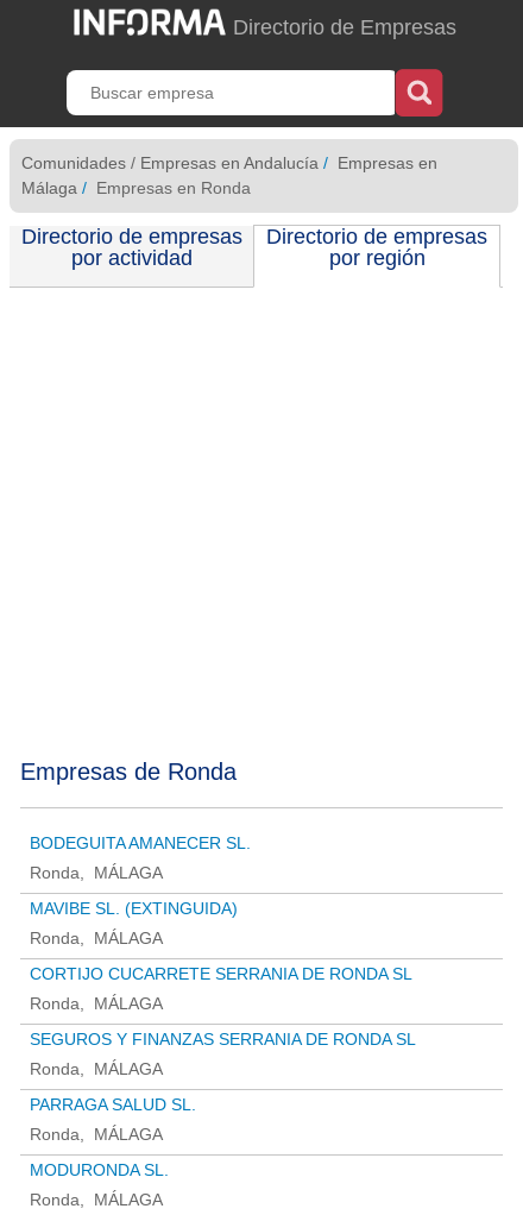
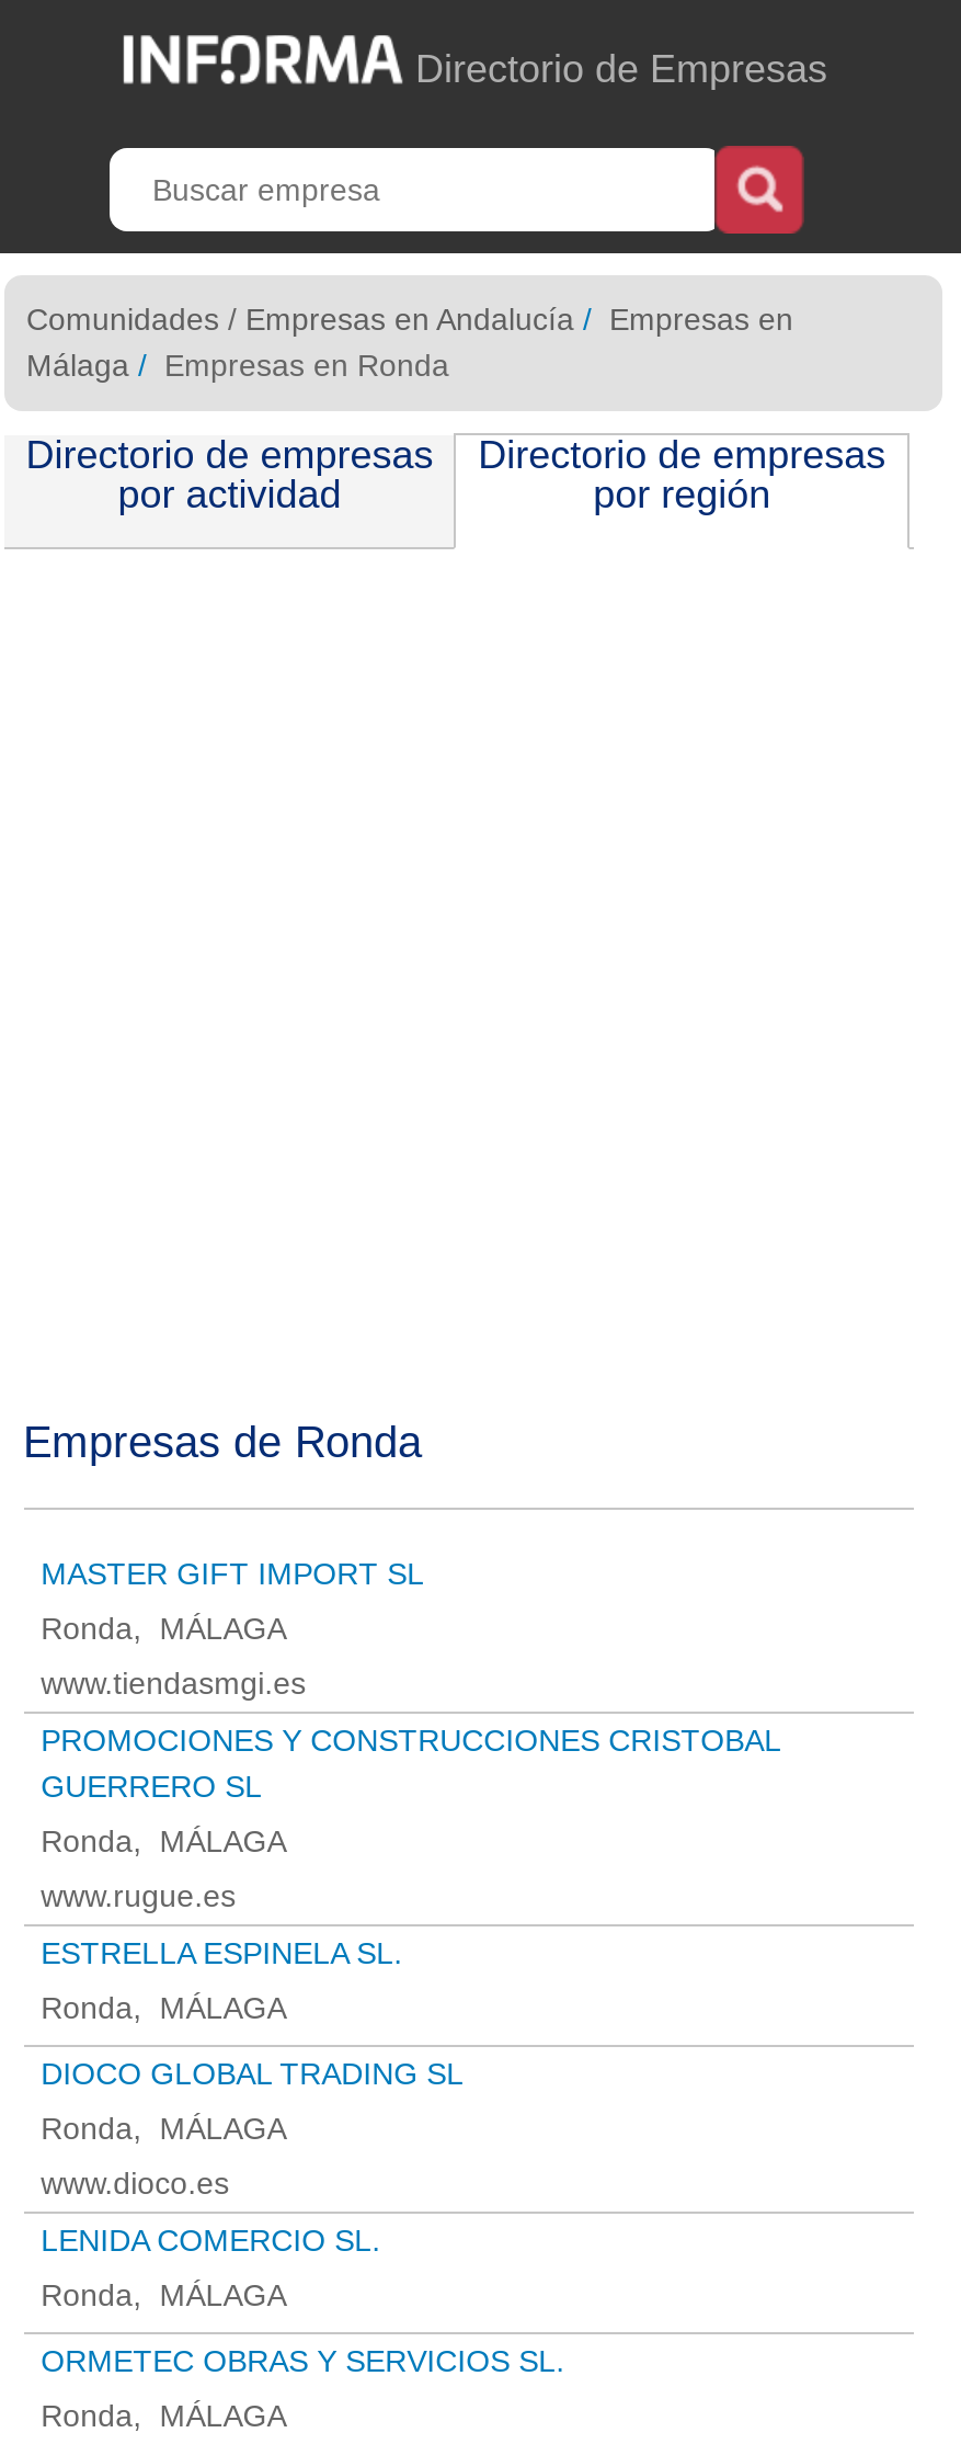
- BODEGUITA AMANECER SL.
+ MASTER GIFT IMPORT SL

- MAVIBE SL. (EXTINGUIDA)
+ www.tiendasmgi.es
+ PROMOCIONES Y CONSTRUCCIONES CRISTOBAL
+ GUERRERO SL

- CORTIJO CUCARRETE SERRANIA DE RONDA SL
+ www.rugue.es
+ ESTRELLA ESPINELA SL.

- SEGUROS Y FINANZAS SERRANIA DE RONDA SL
+ DIOCO GLOBAL TRADING SL

- PARRAGA SALUD SL.
+ www.dioco.es
+ LENIDA COMERCIO SL.

- MODURONDA SL.
+ ORMETEC OBRAS Y SERVICIOS SL.
